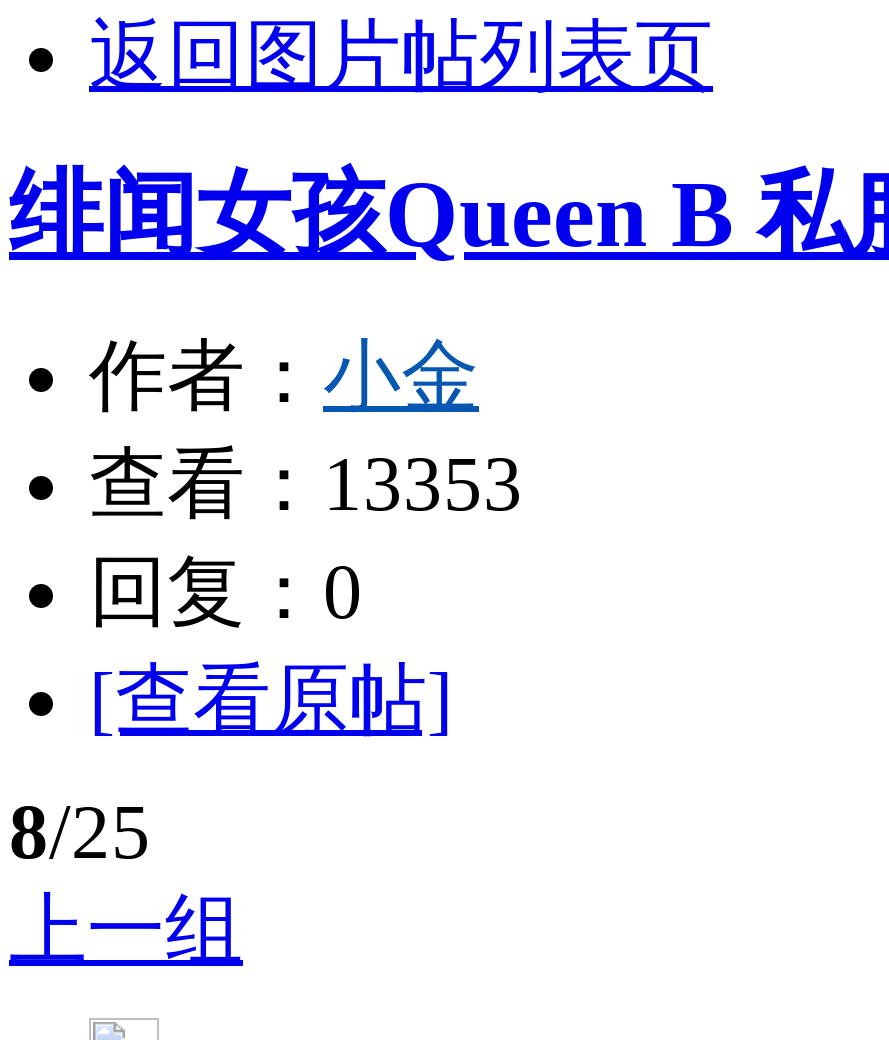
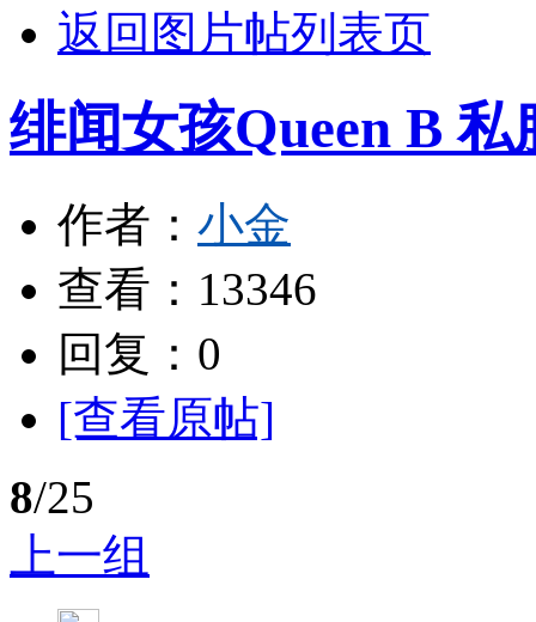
- 查看：13353
+ 查看：13346
